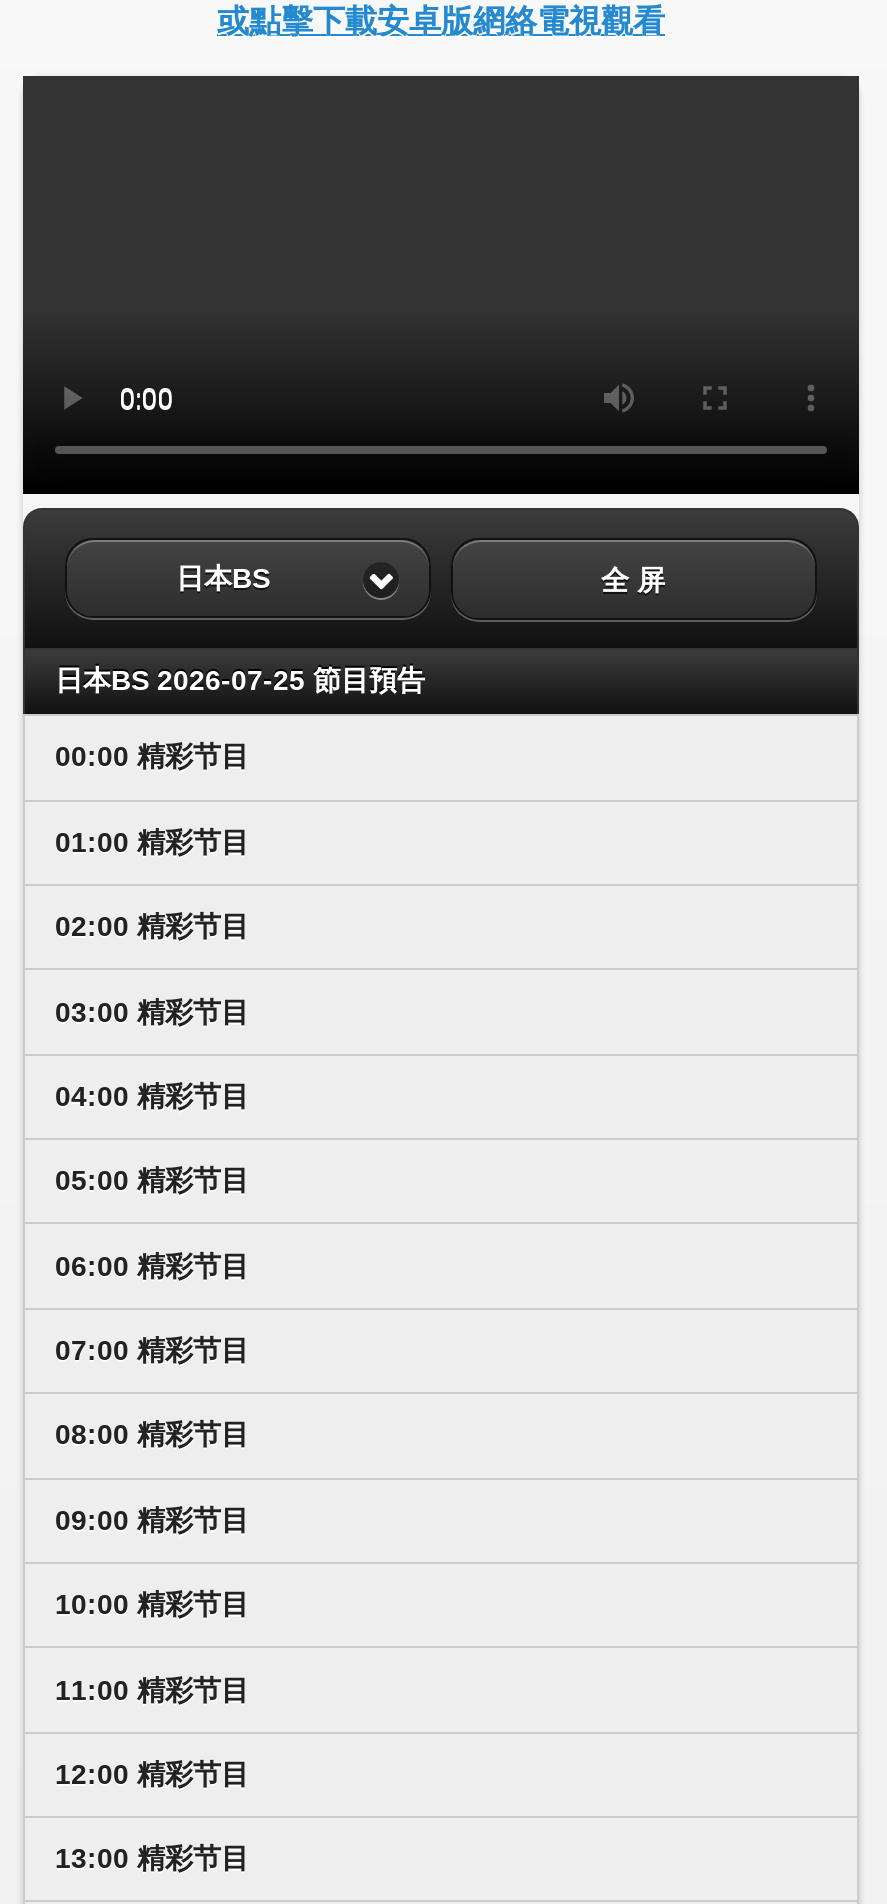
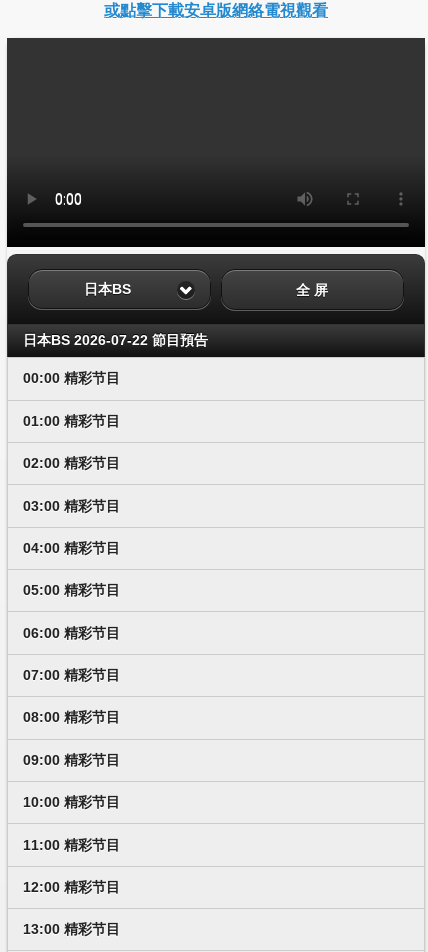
- 日本BS 2026-07-25 節目預告
+ 日本BS 2026-07-22 節目預告
